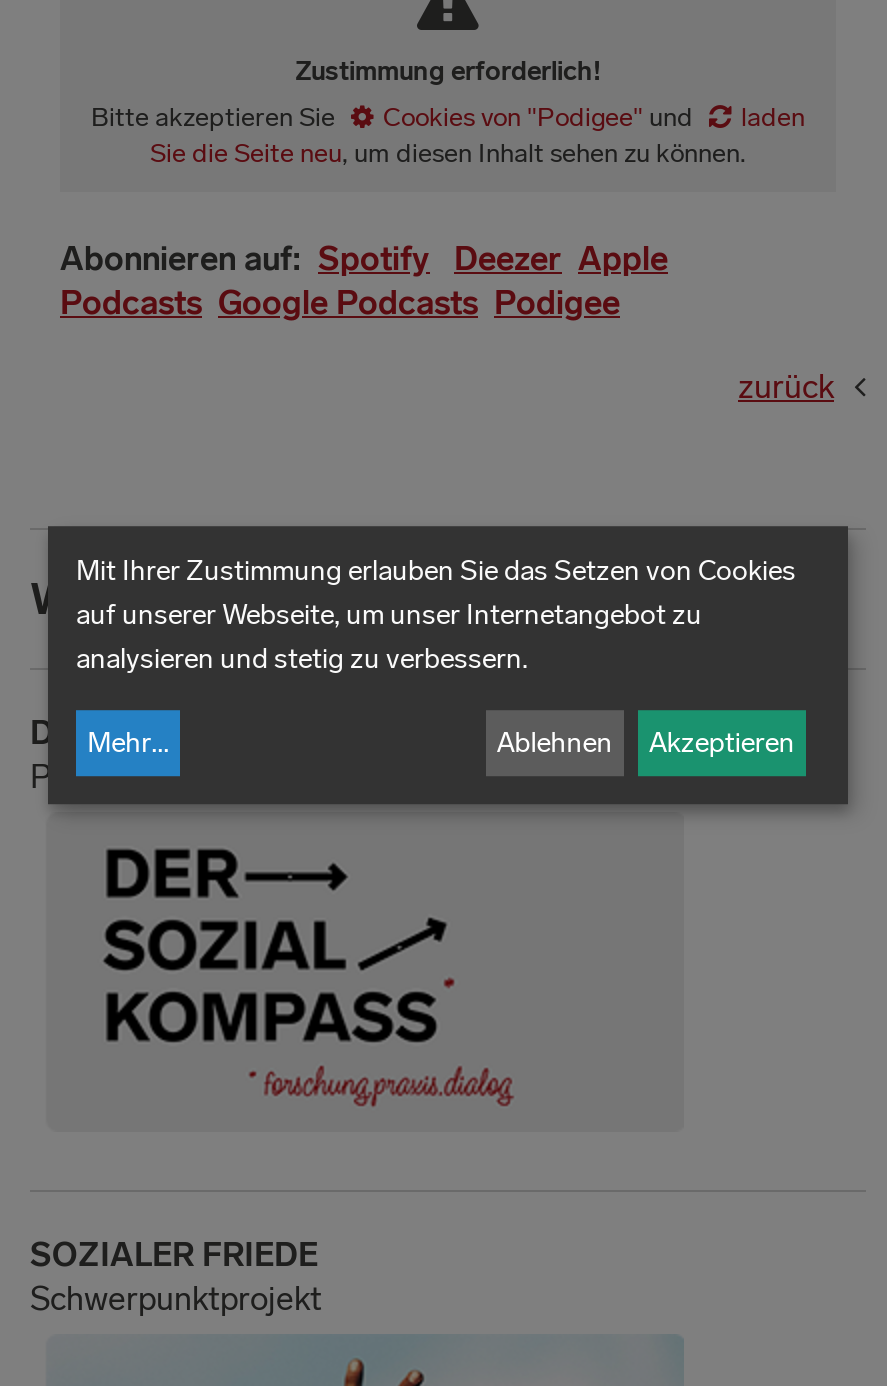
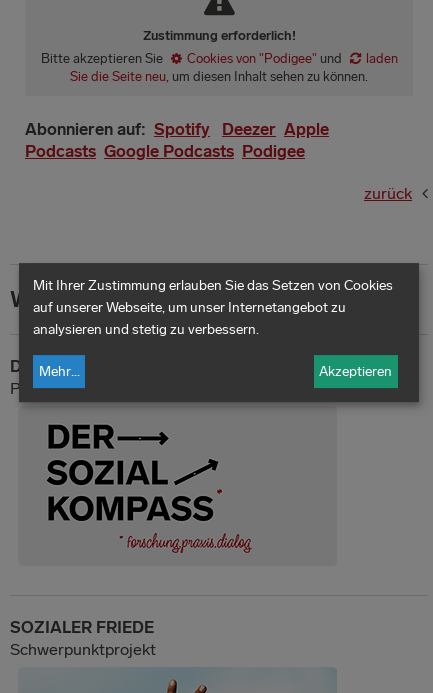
- Ablehnen
